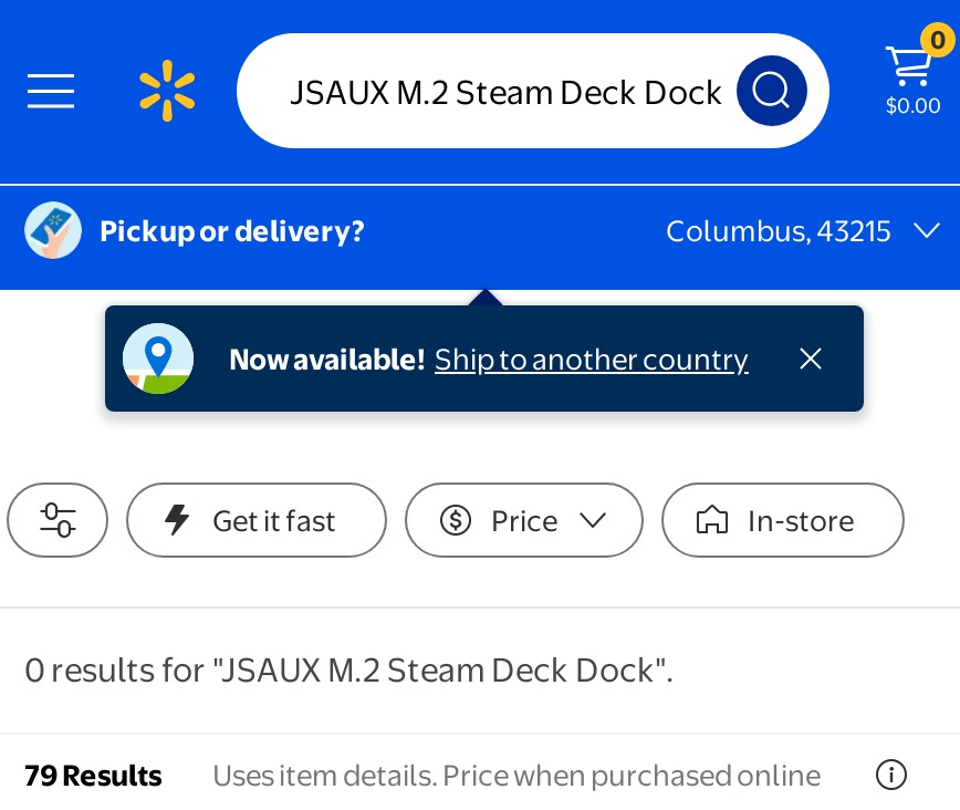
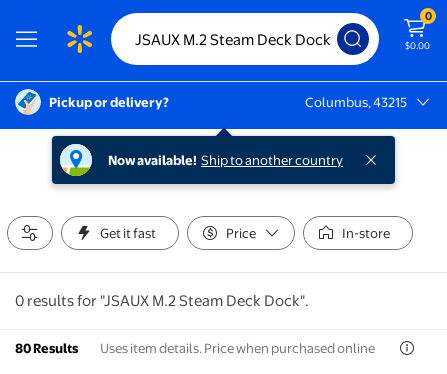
- 79 Results Uses item details. Price when purchased online
+ 80 Results Uses item details. Price when purchased online
